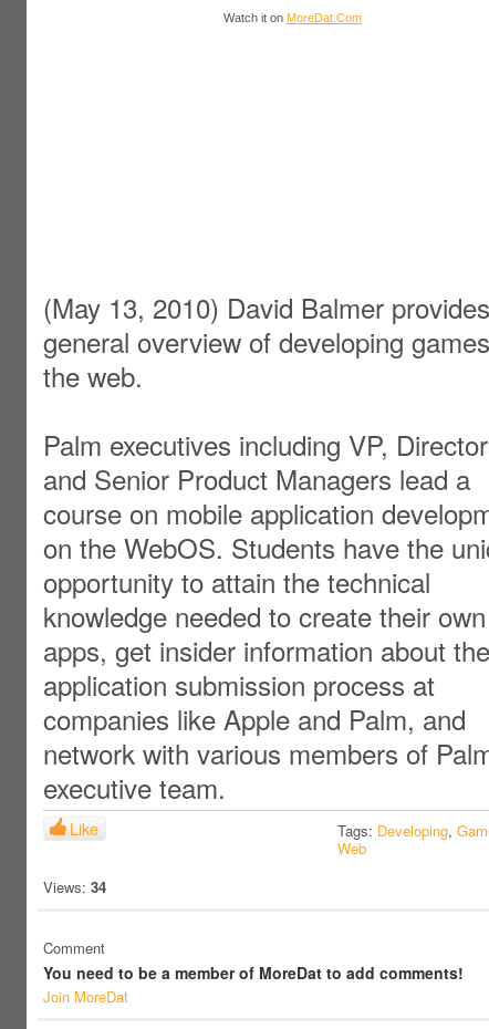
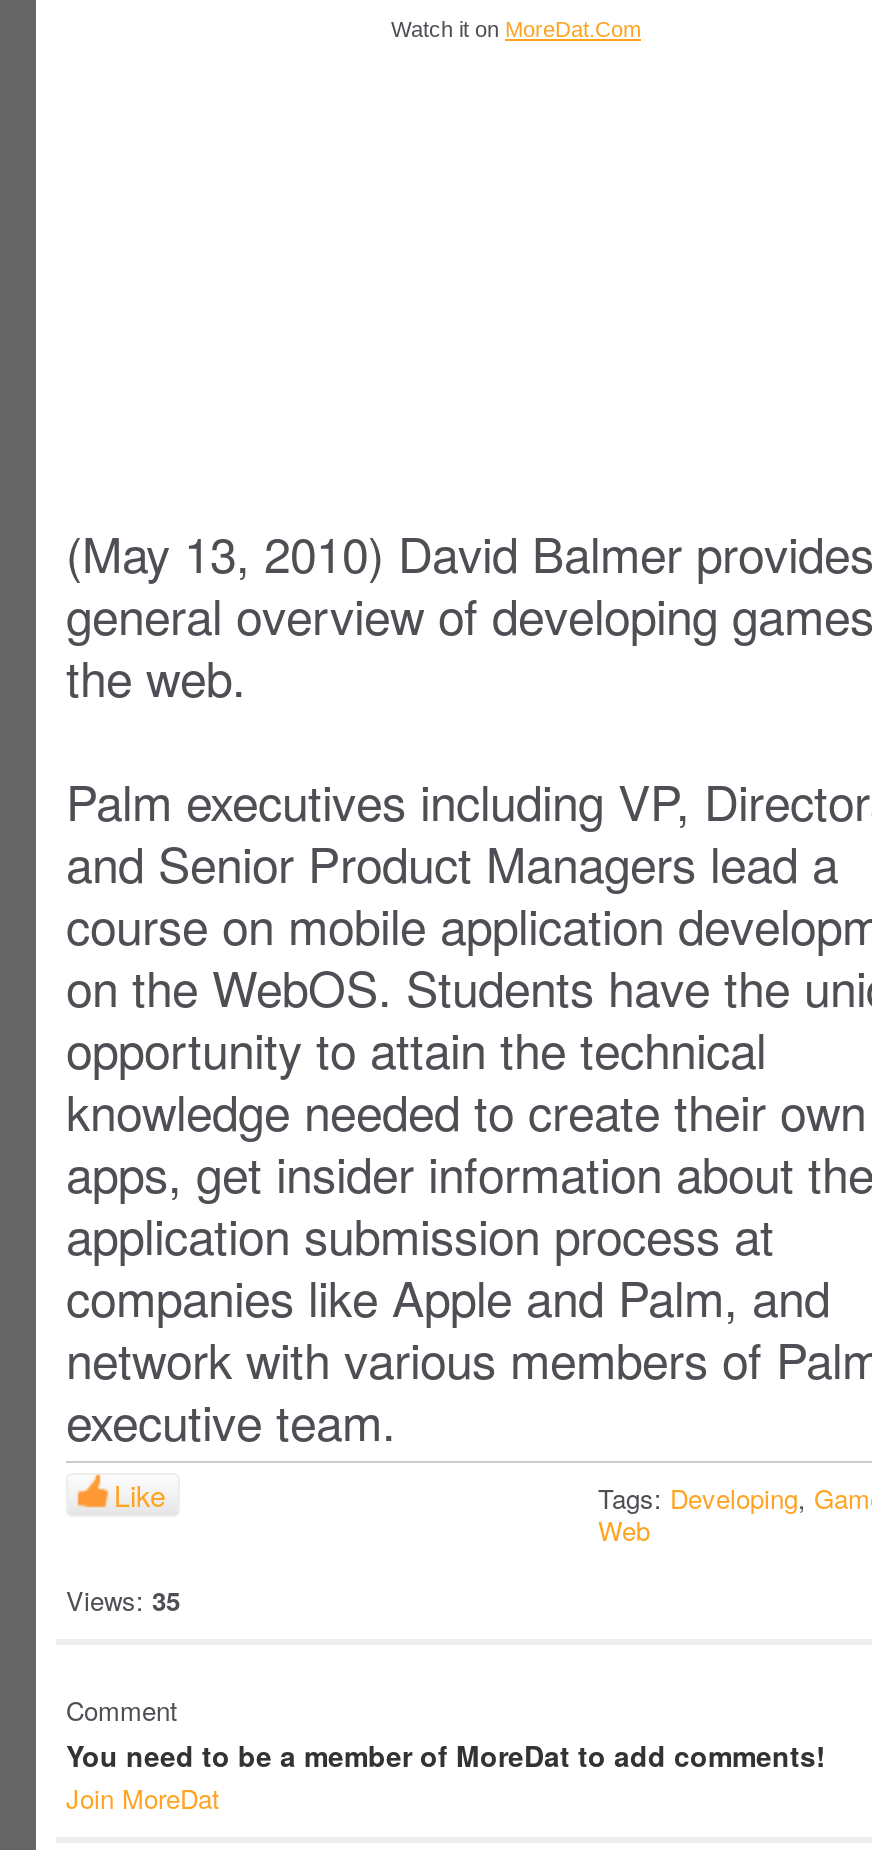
- Views: 34
+ Views: 35
